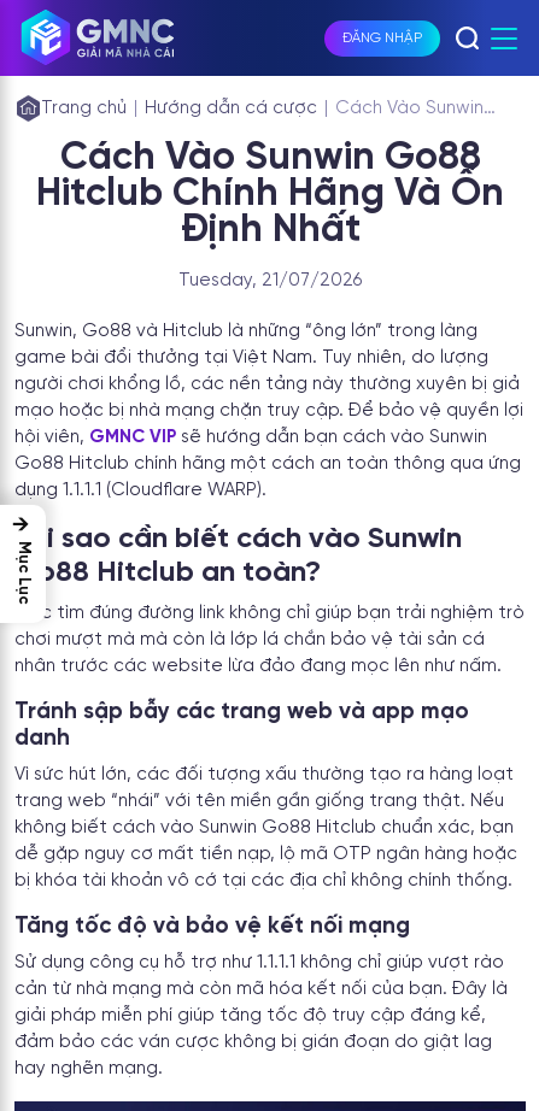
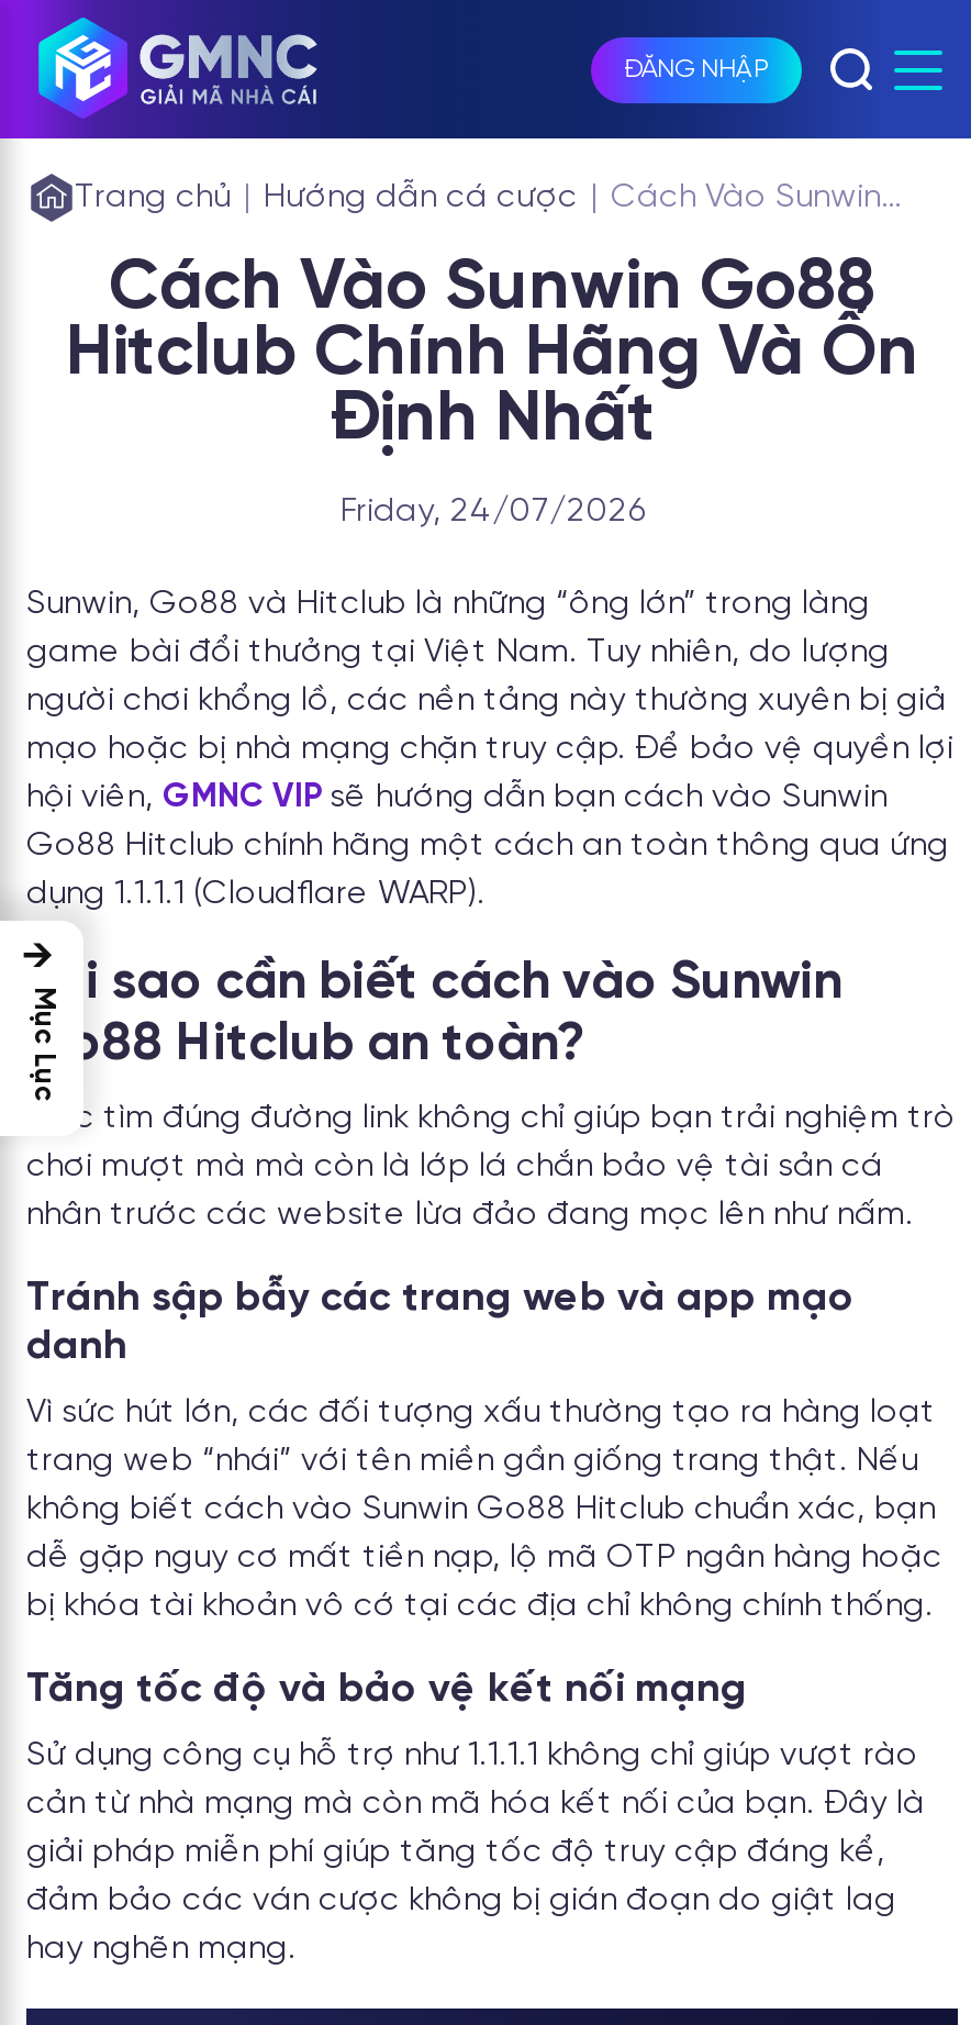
- Tuesday, 21/07/2026
+ Friday, 24/07/2026
